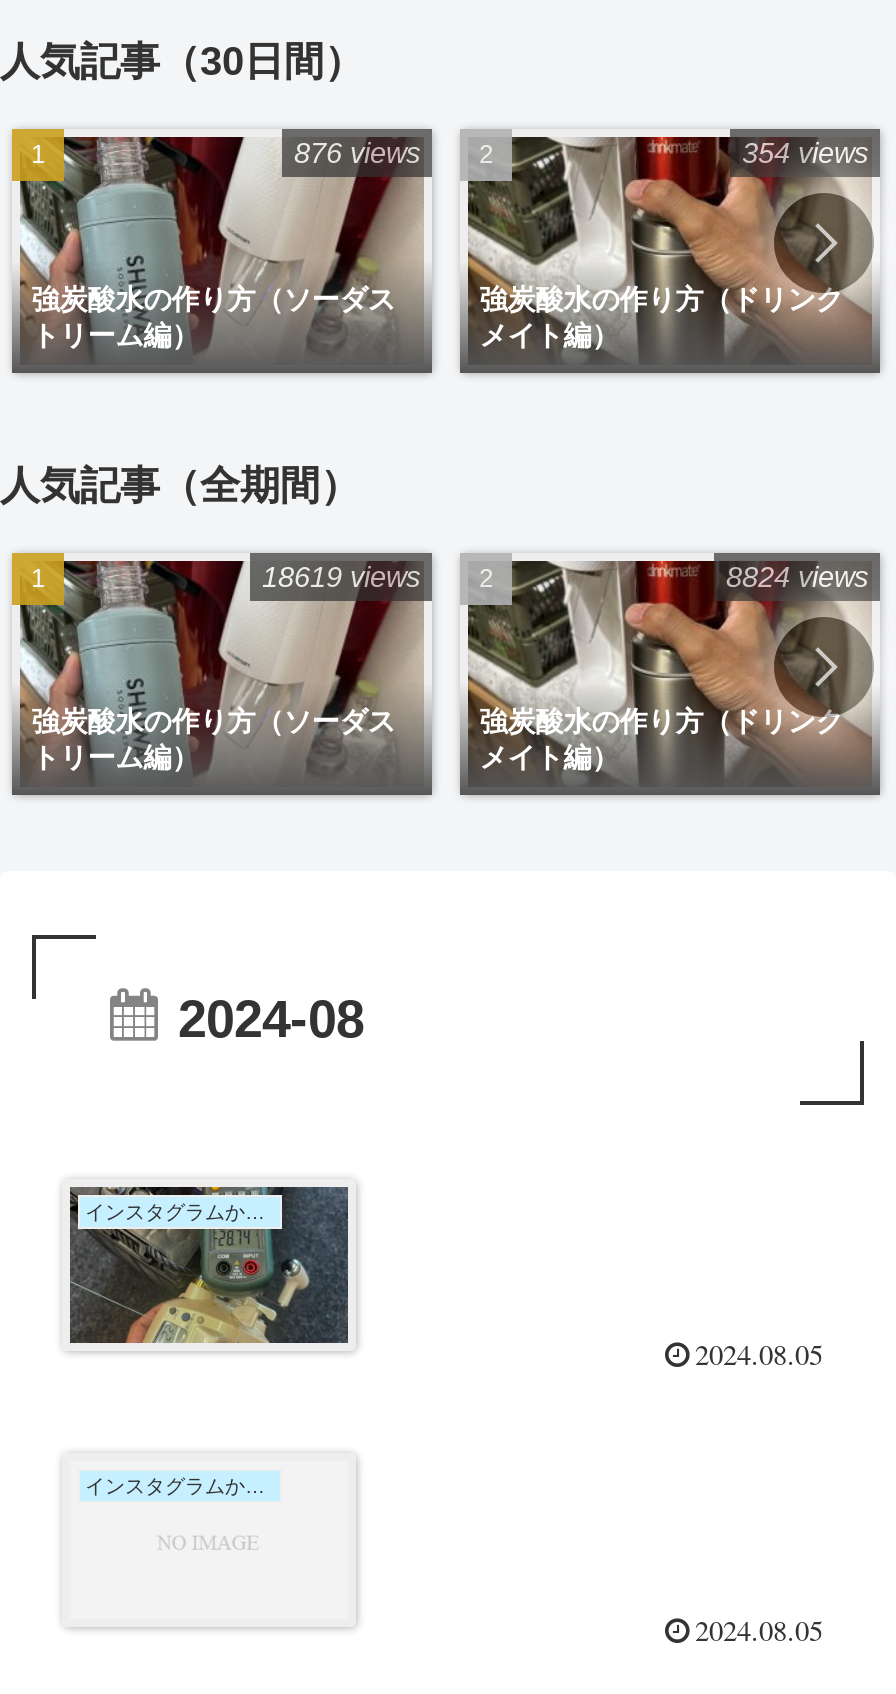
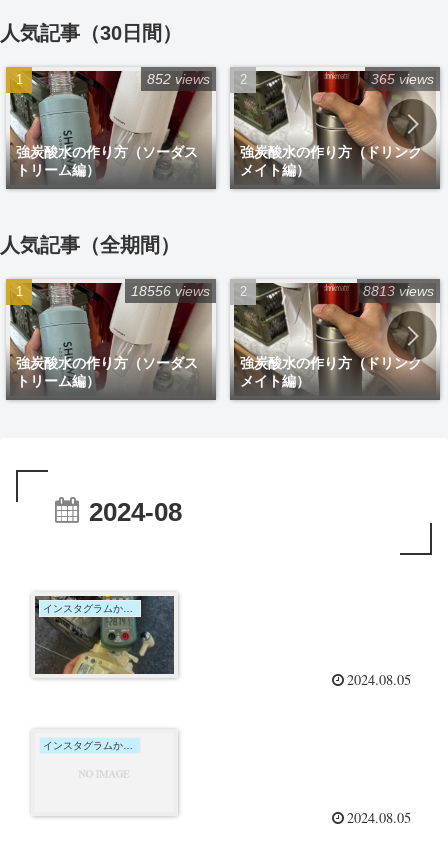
- 876 views
+ 852 views

- 354 views
+ 365 views

- 18619 views
+ 18556 views

- 8824 views
+ 8813 views
